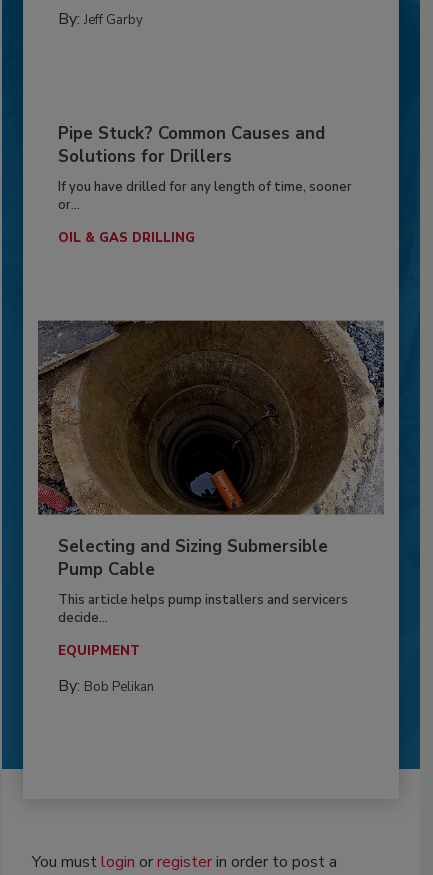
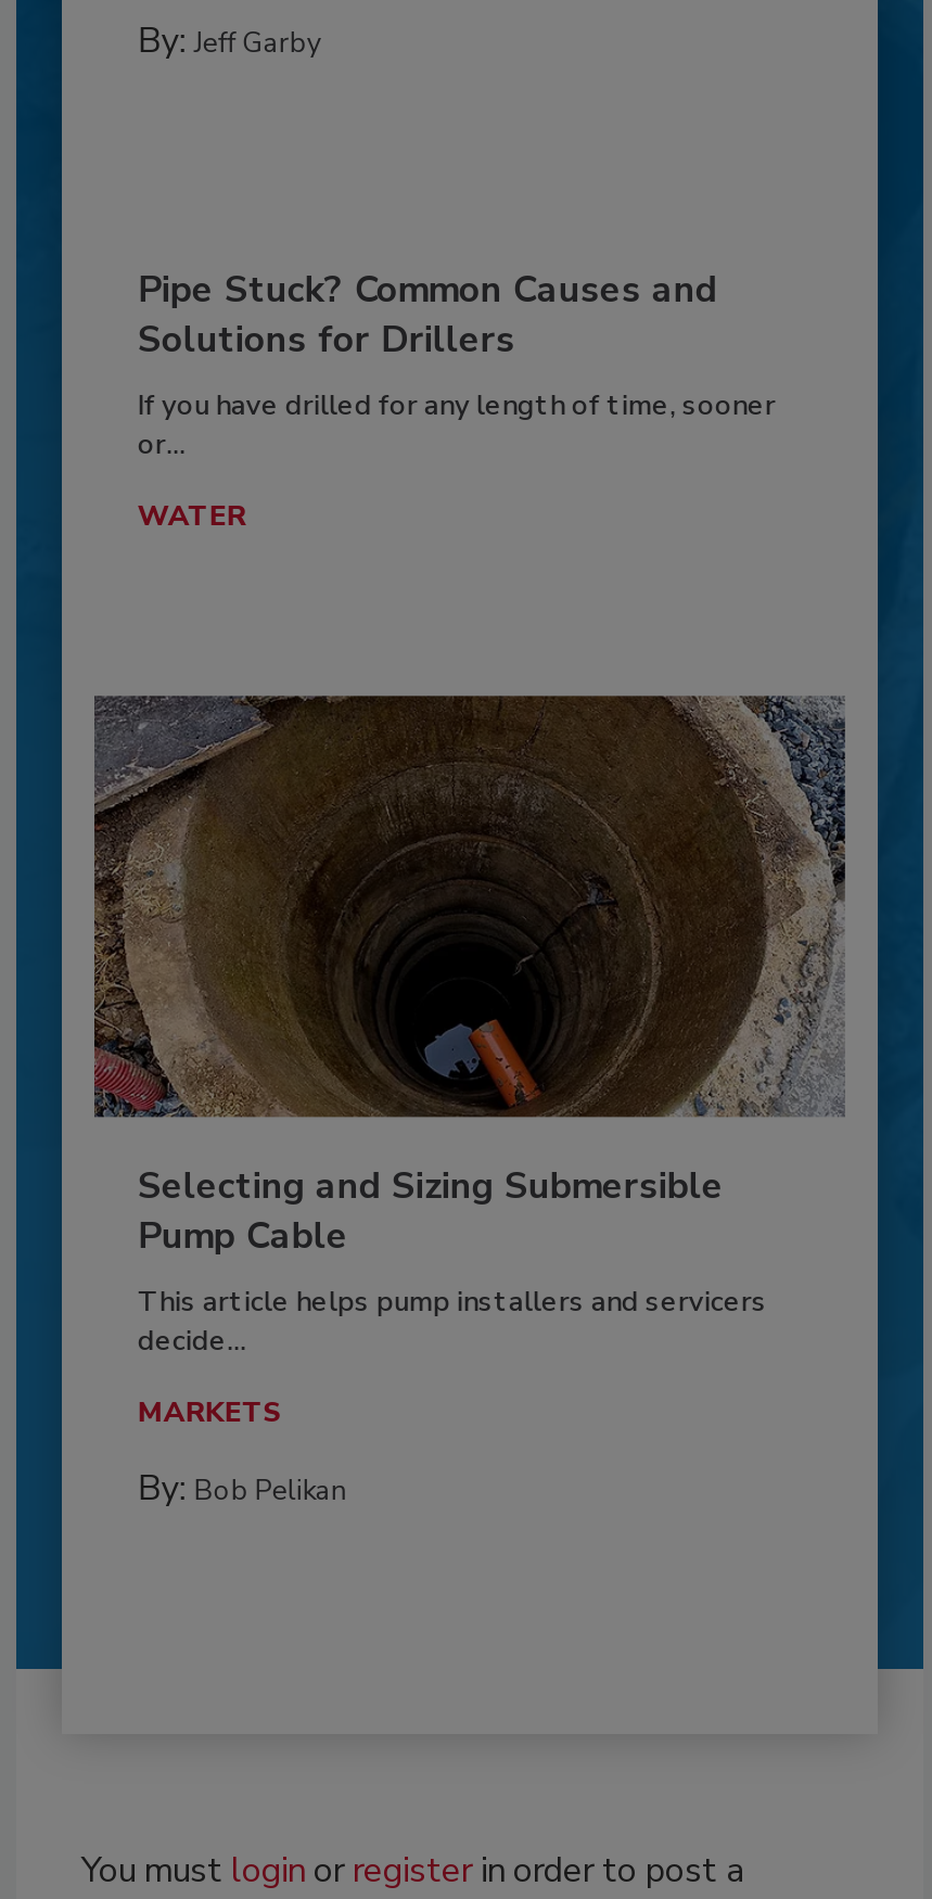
- OIL & GAS DRILLING
+ WATER

- EQUIPMENT
+ MARKETS
